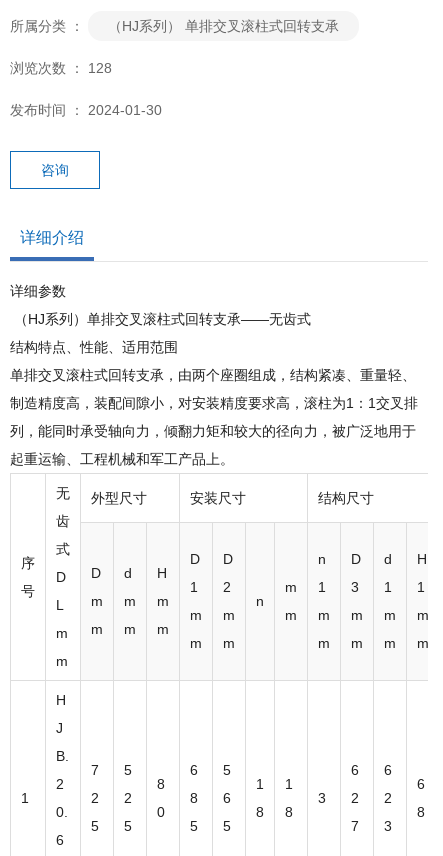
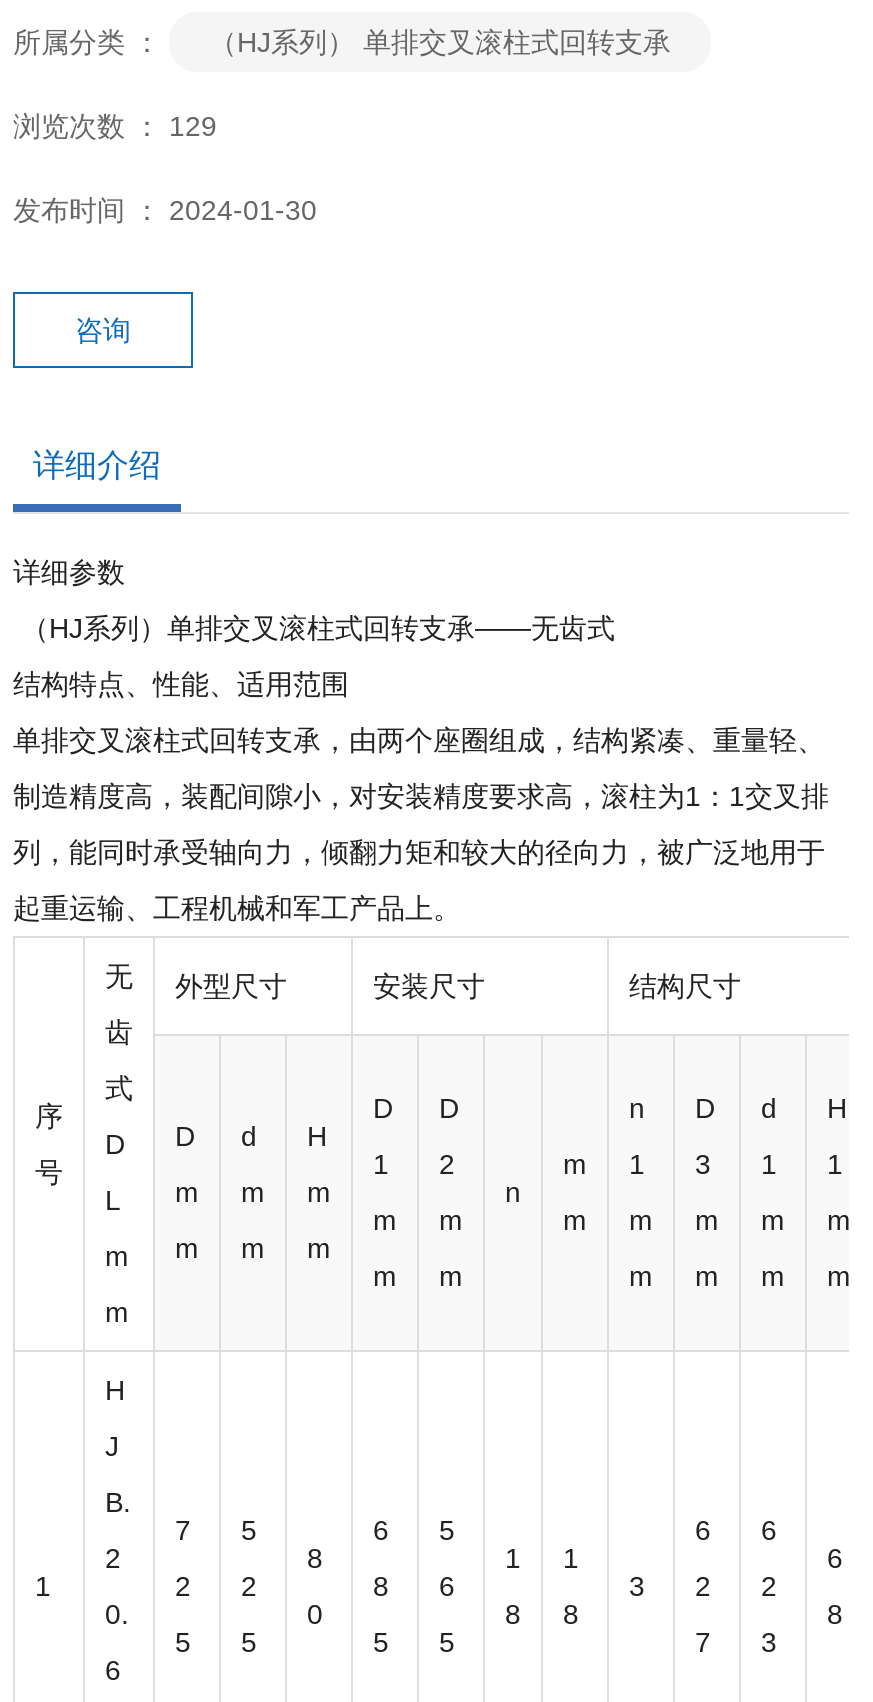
- 浏览次数 ：128
+ 浏览次数 ：129
